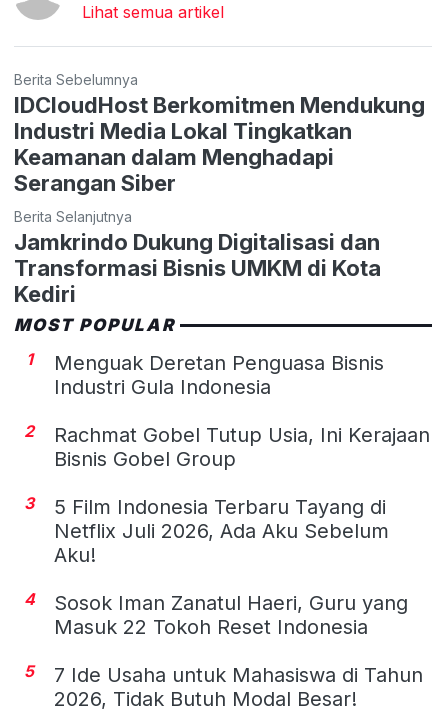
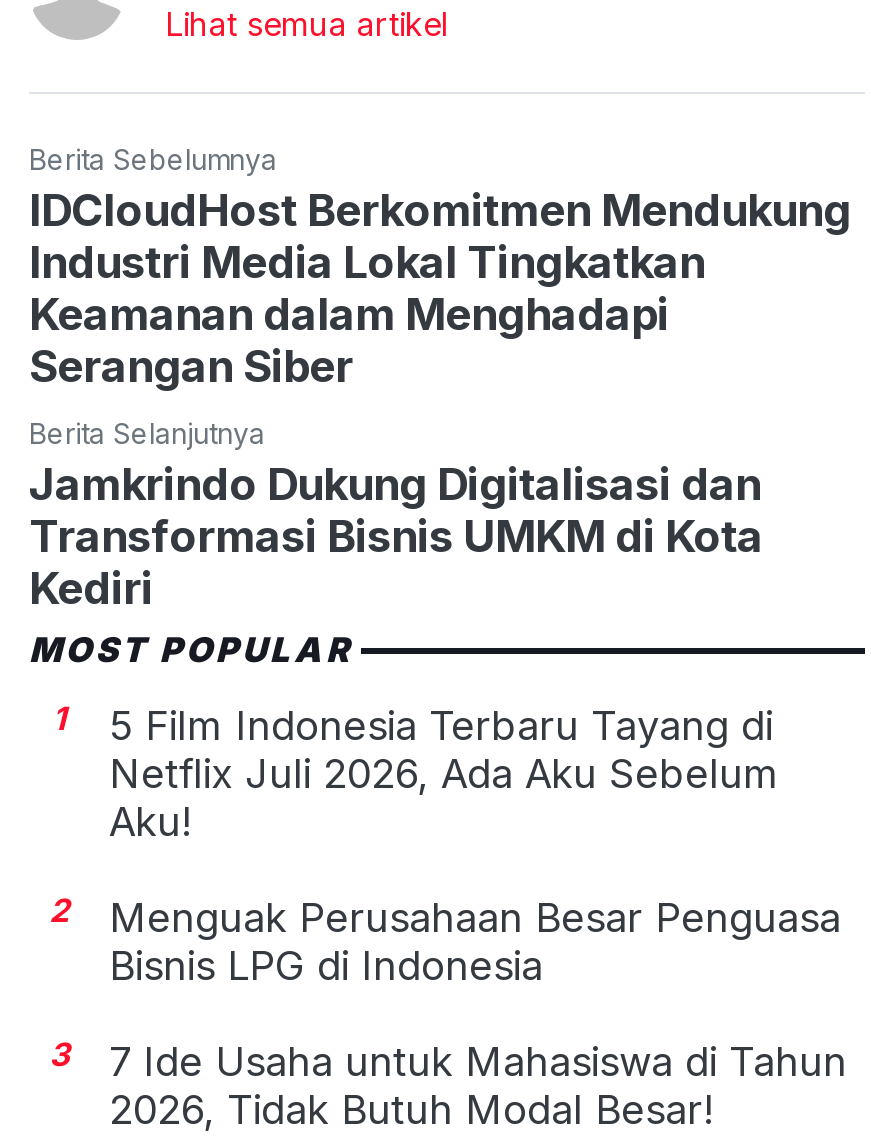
- Menguak Deretan Penguasa Bisnis
- Industri Gula Indonesia
- 2
- Rachmat Gobel Tutup Usia, Ini Kerajaan
- Bisnis Gobel Group
- 3

- 4
- Sosok Iman Zanatul Haeri, Guru yang
- Masuk 22 Tokoh Reset Indonesia
+ 2
+ Menguak Perusahaan Besar Penguasa
+ Bisnis LPG di Indonesia

- 5 7 Ide Usaha untuk Mahasiswa di Tahun
+ 3 7 Ide Usaha untuk Mahasiswa di Tahun
